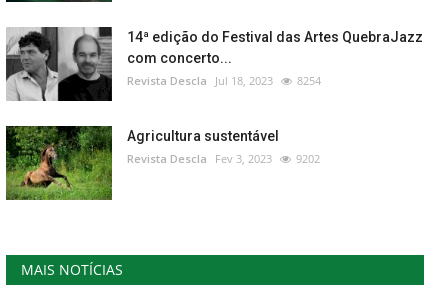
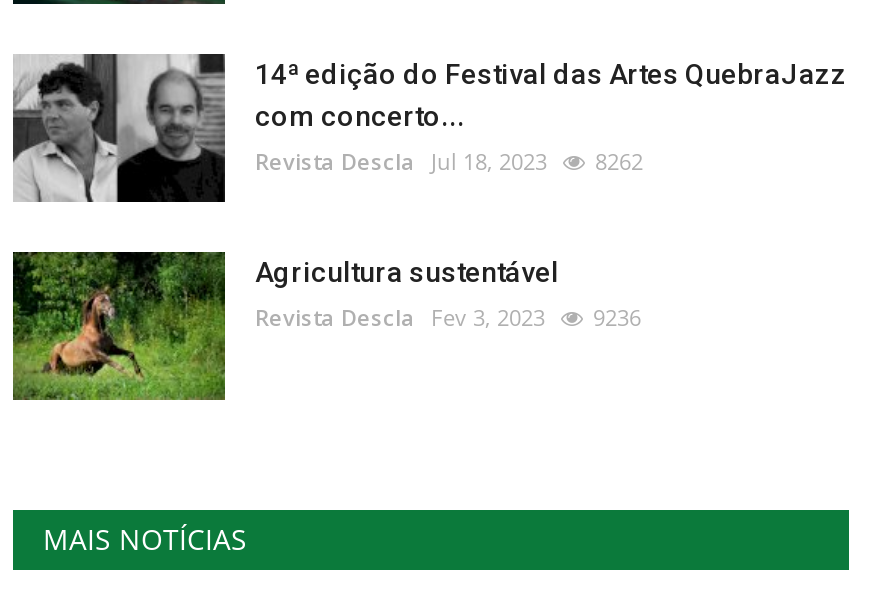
- Revista Descla Jul 18, 2023 8254
+ Revista Descla Jul 18, 2023 8262

- Revista Descla Fev 3, 2023 9202
+ Revista Descla Fev 3, 2023 9236
